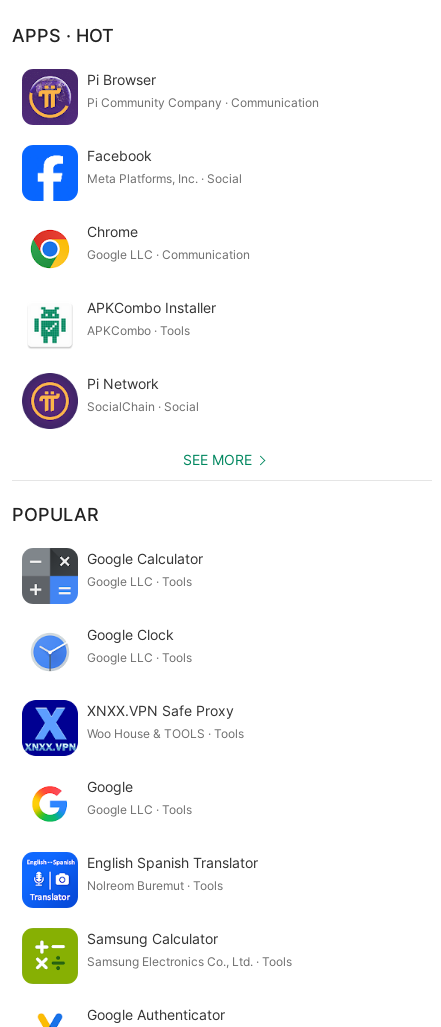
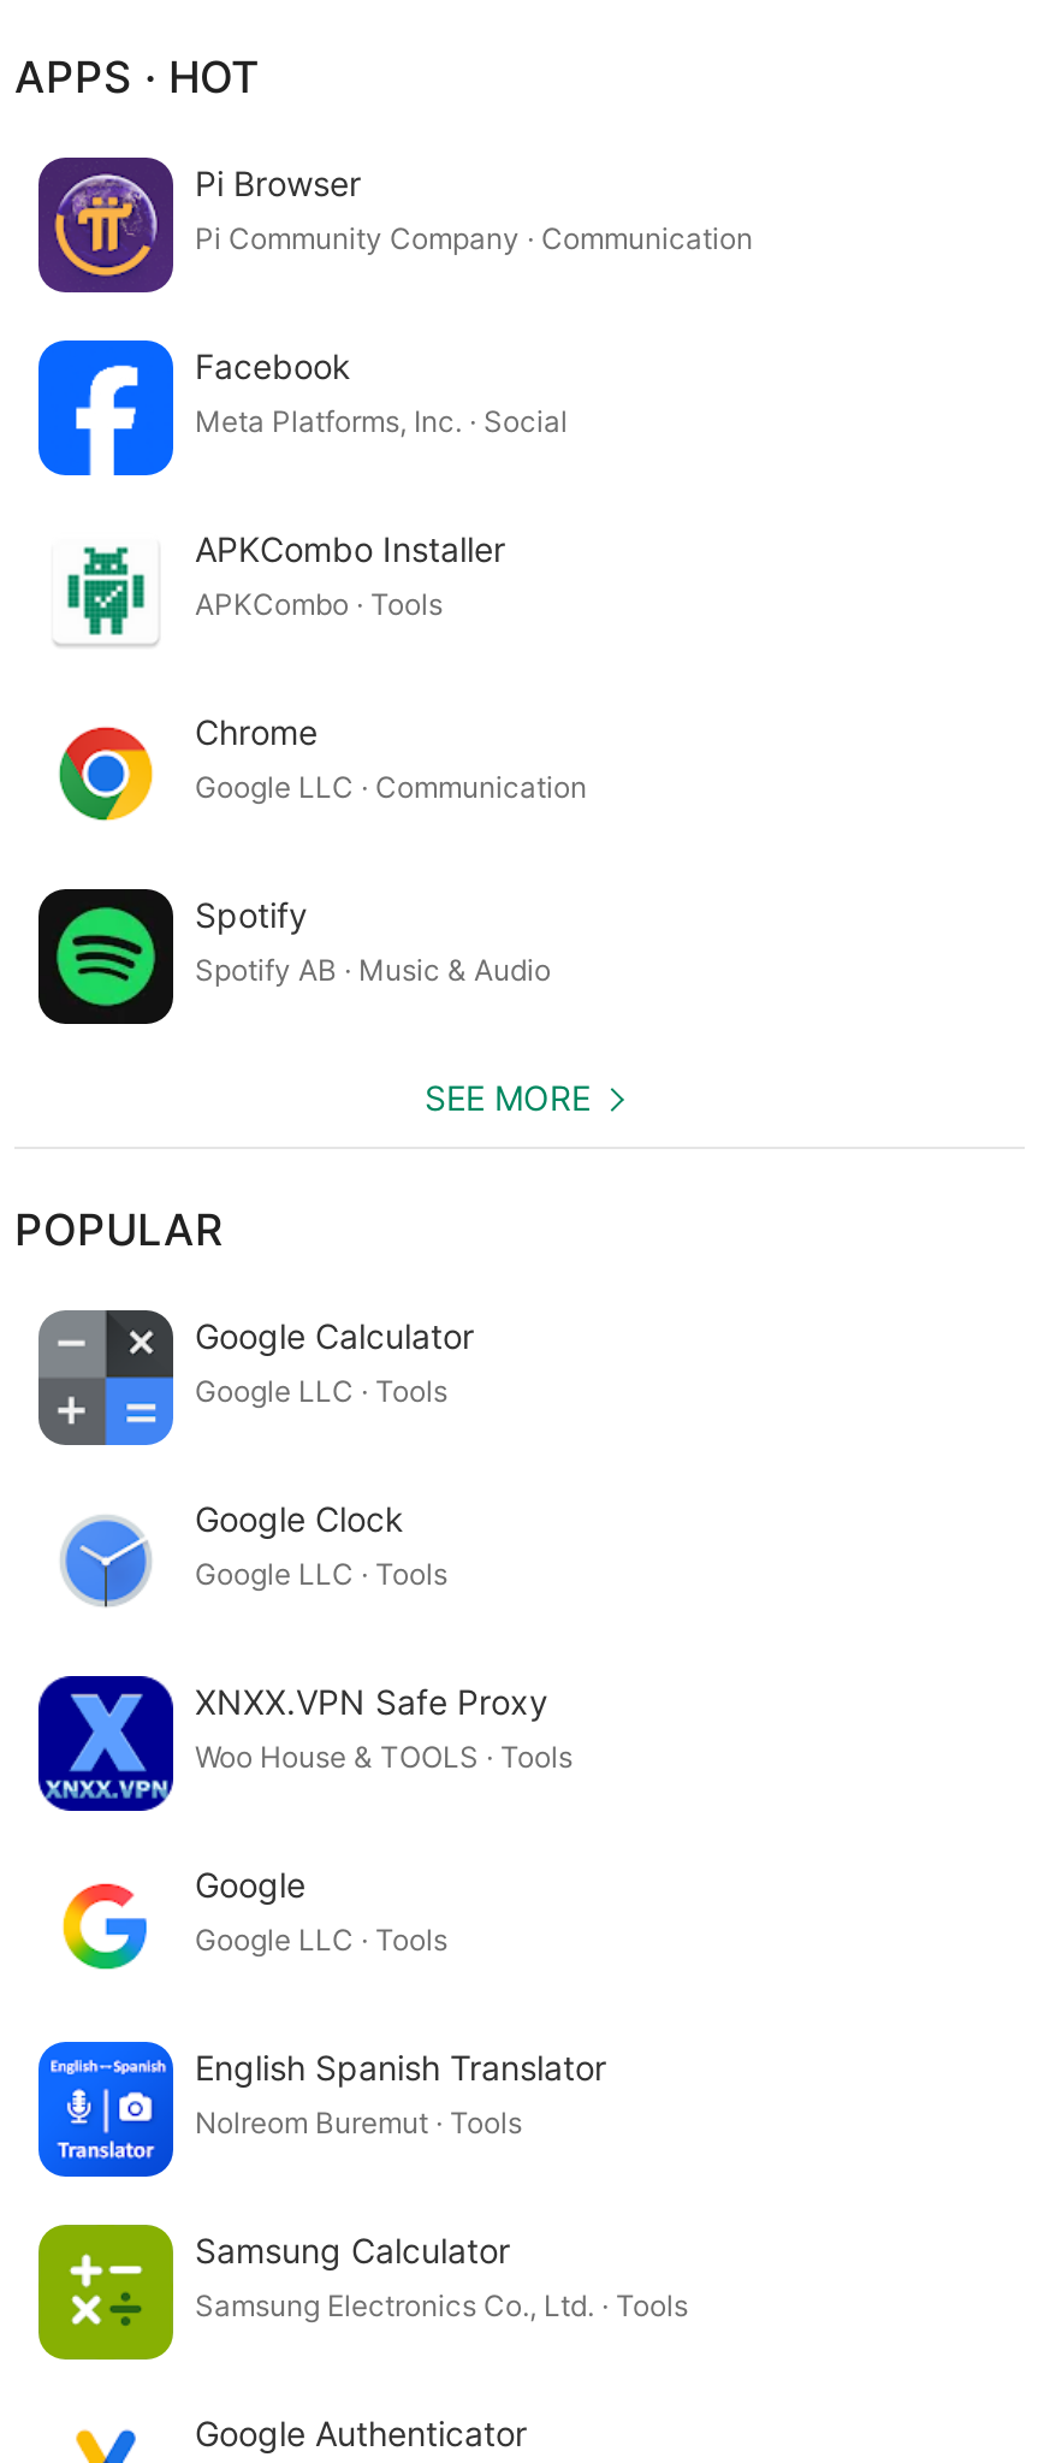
moved down: [image] | Chrome | Google LLC · Communication

moved up: [image] | APKCombo Installer | APKCombo · Tools

- [image]
- Pi Network
- SocialChain · Social
+ [image]
+ Spotify
+ Spotify AB · Music & Audio
